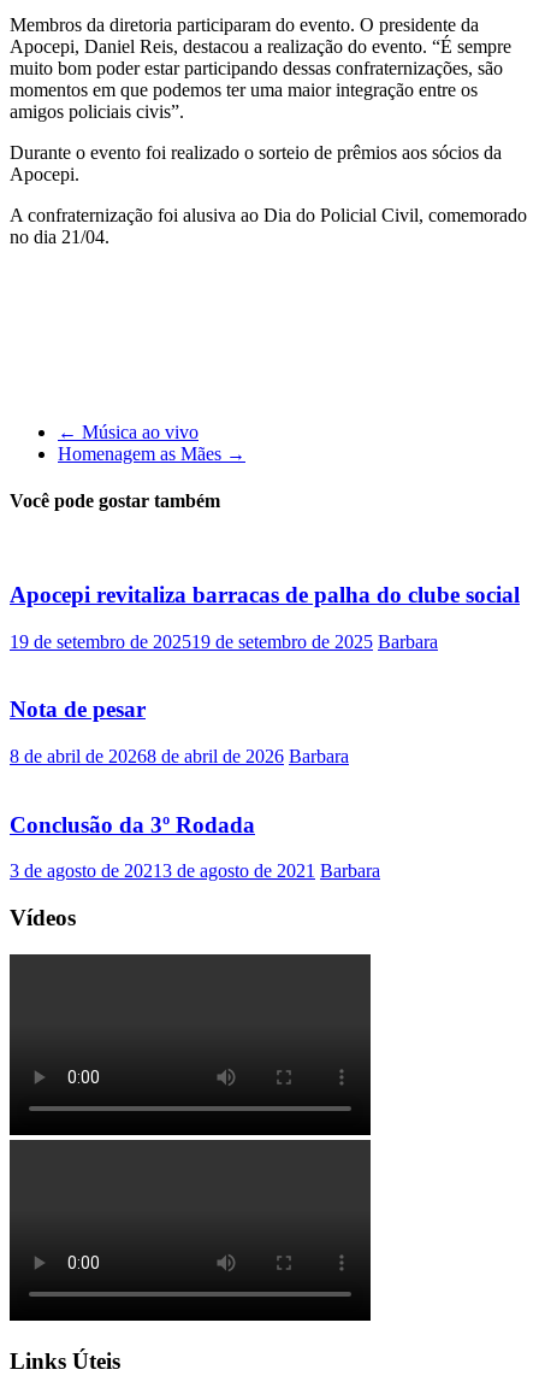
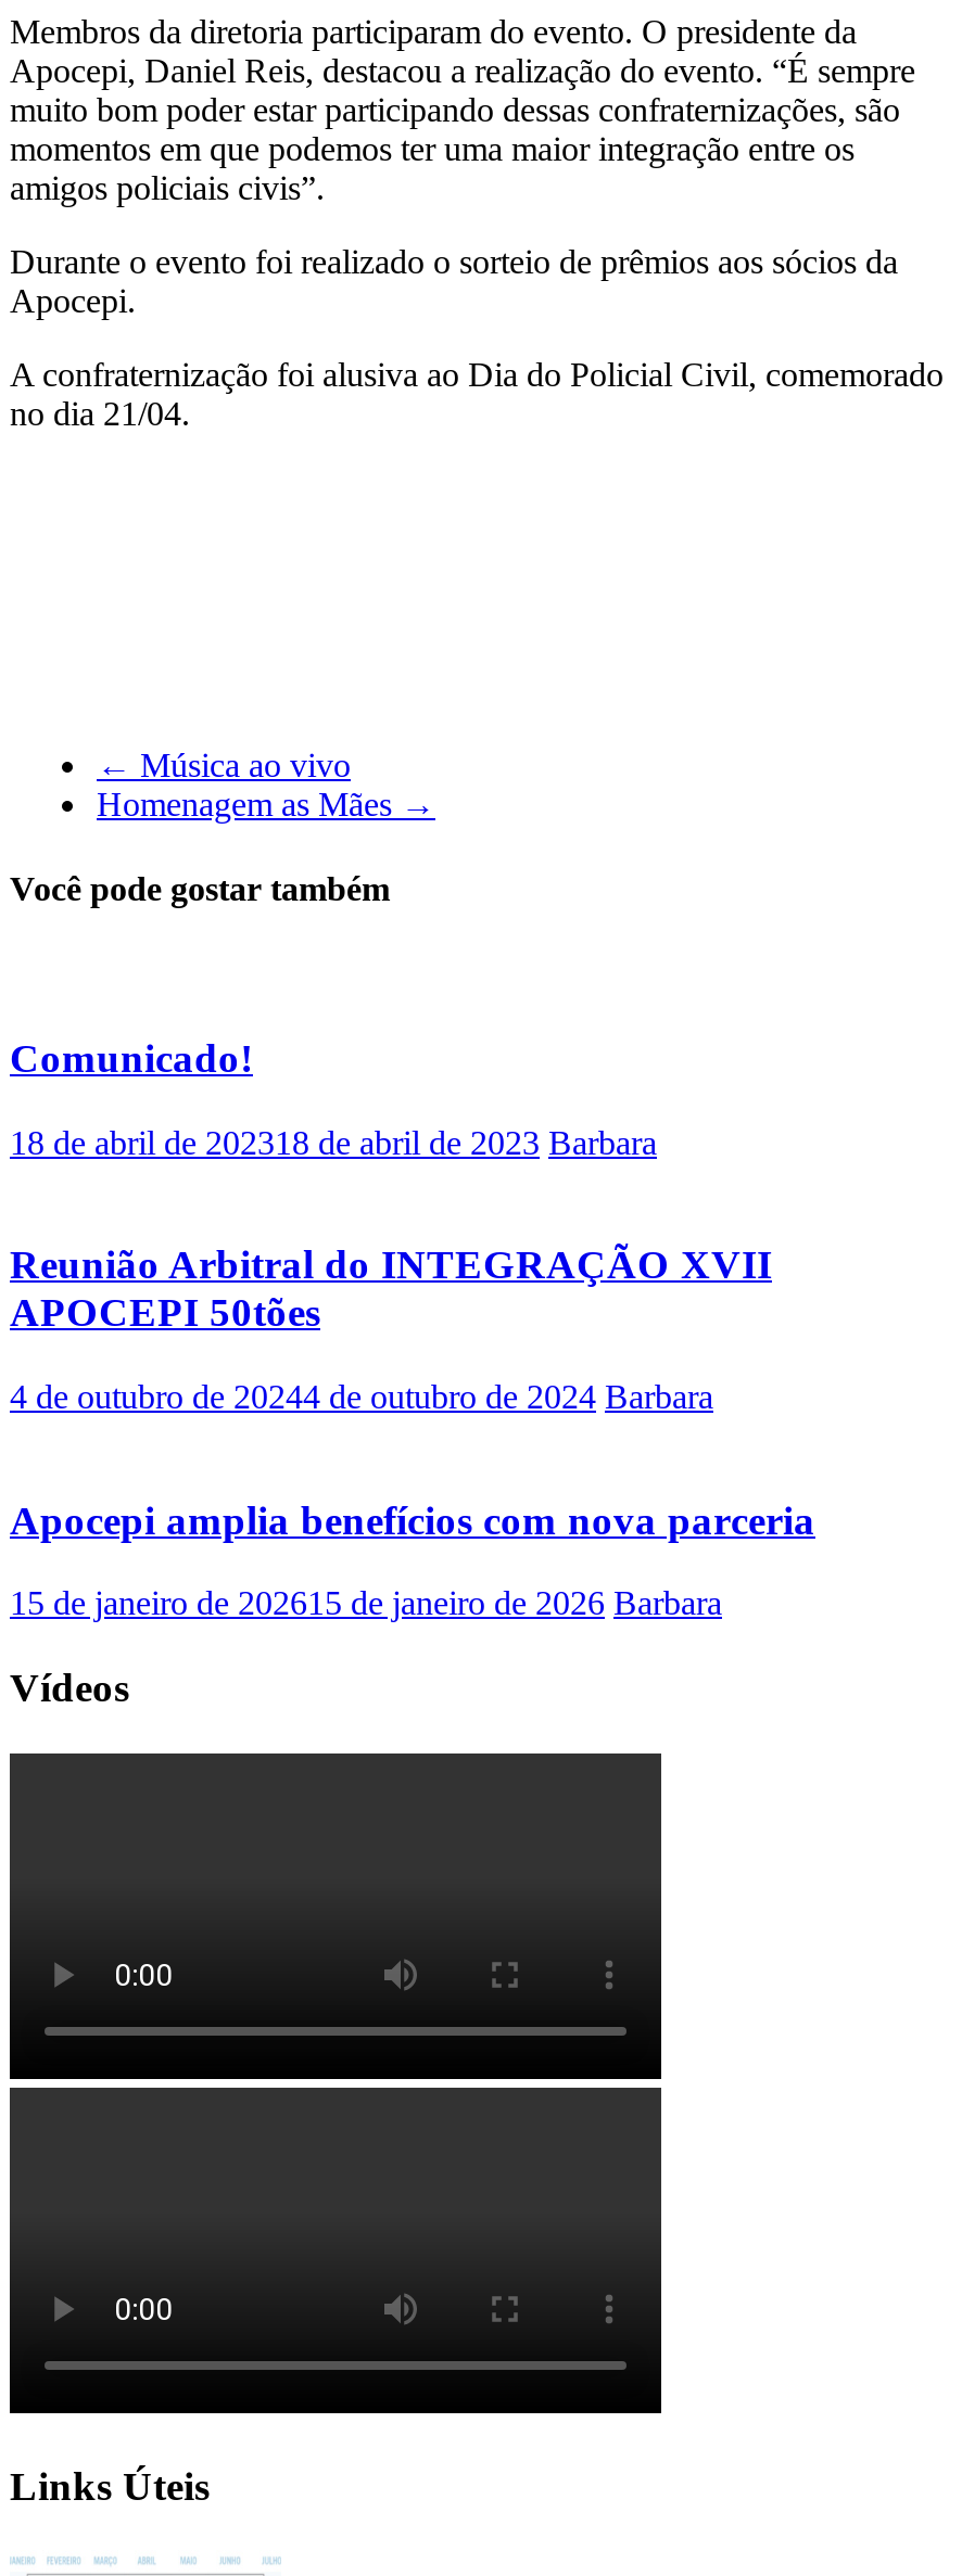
- Apocepi revitaliza barracas de palha do clube social
+ Comunicado!

- 19 de setembro de 202519 de setembro de 2025 Barbara
+ 18 de abril de 202318 de abril de 2023 Barbara

- Nota de pesar
+ Reunião Arbitral do INTEGRAÇÃO XVII
+ APOCEPI 50tões

- 8 de abril de 20268 de abril de 2026 Barbara
+ 4 de outubro de 20244 de outubro de 2024 Barbara

- Conclusão da 3º Rodada
+ Apocepi amplia benefícios com nova parceria

- 3 de agosto de 20213 de agosto de 2021 Barbara
+ 15 de janeiro de 202615 de janeiro de 2026 Barbara
